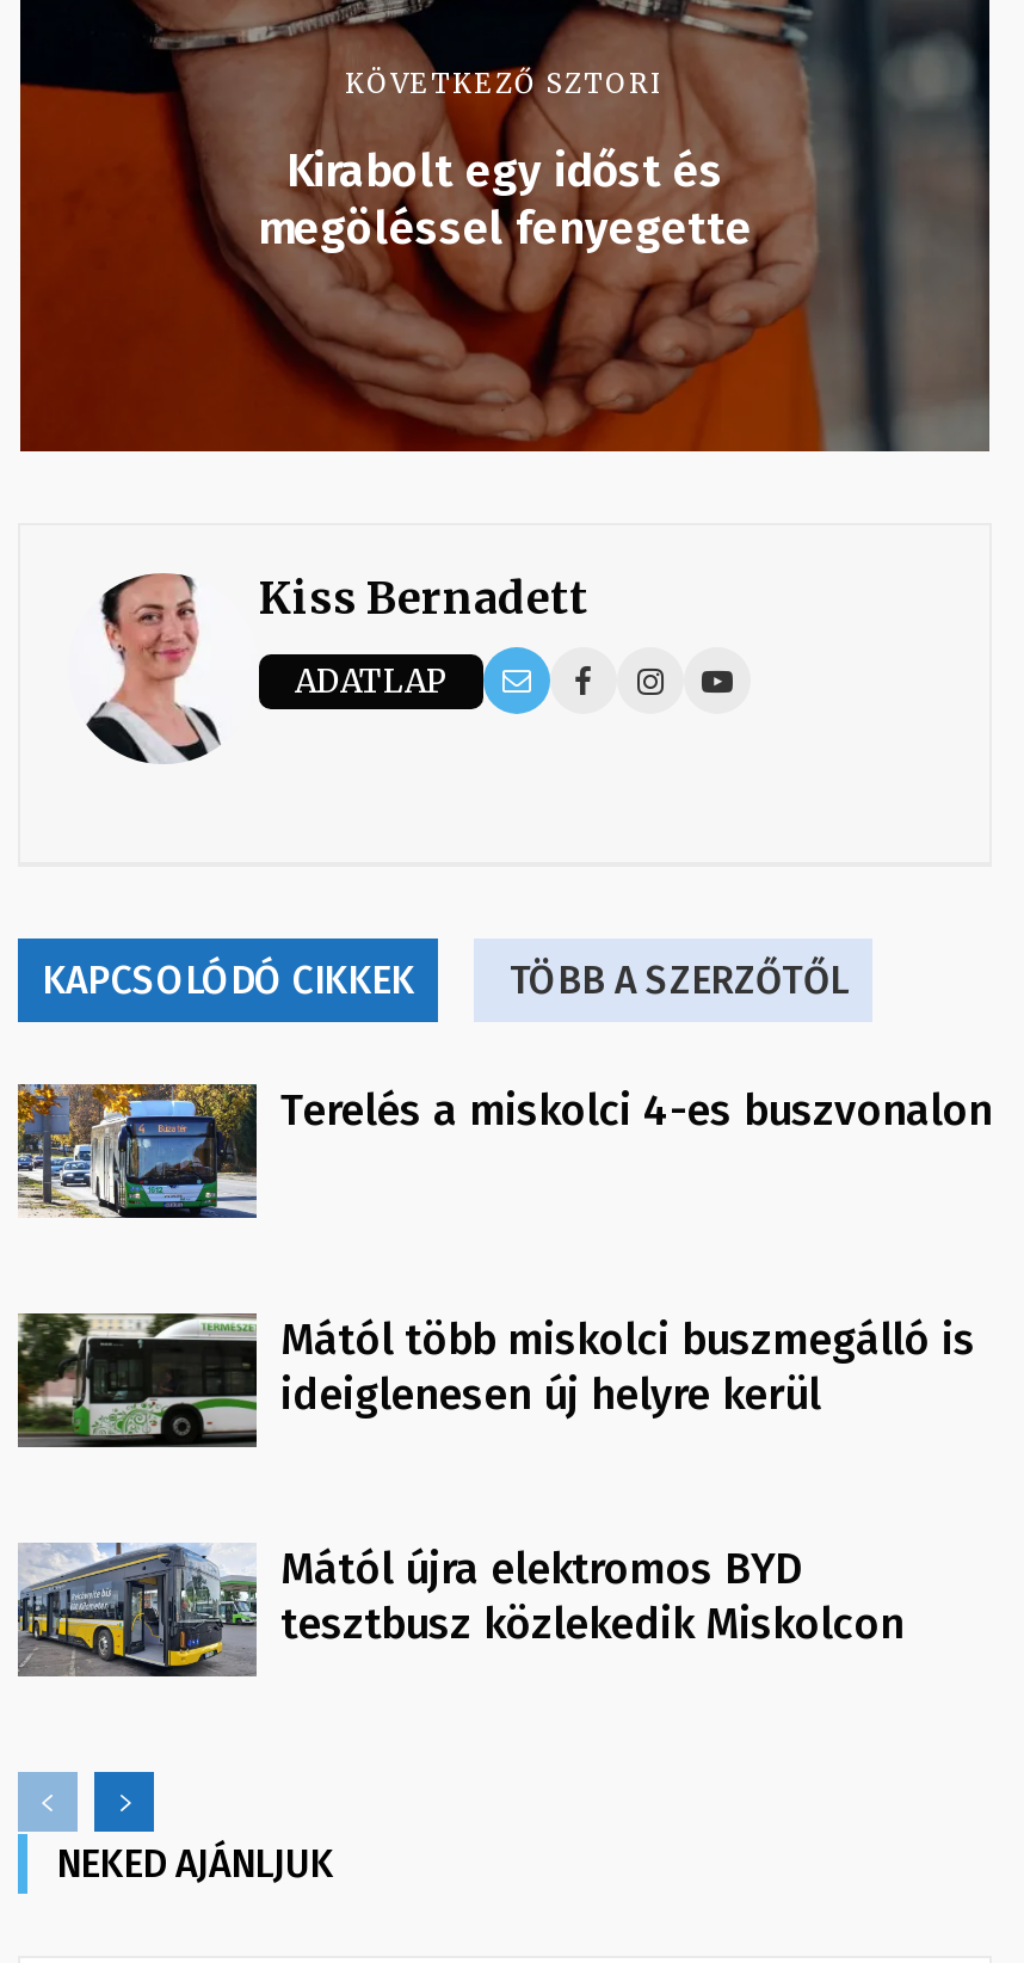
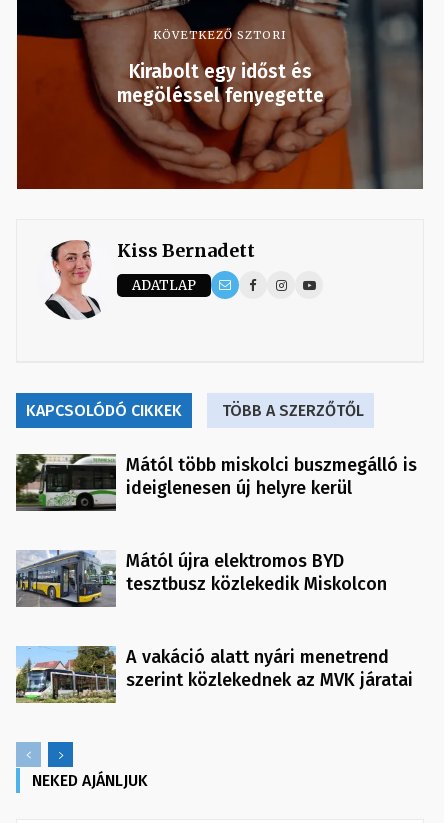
- [image]
- Terelés a miskolci 4-es buszvonalon

moved up: [image] | Mától több miskolci buszmegálló is | ideiglenesen új helyre kerül | Mától újra elektromos BYD | tesztbusz közlekedik Miskolcon

+ [image]
+ A vakáció alatt nyári menetrend
+ szerint közlekednek az MVK járatai
